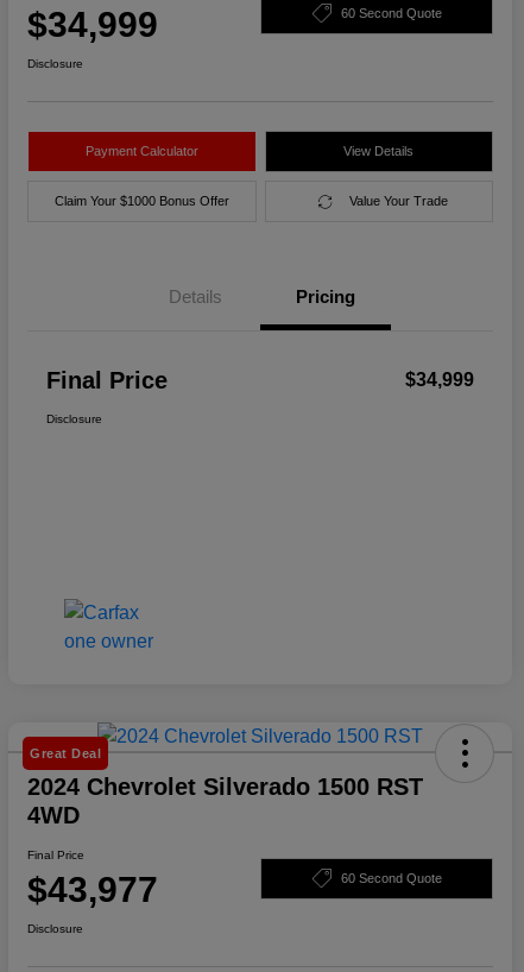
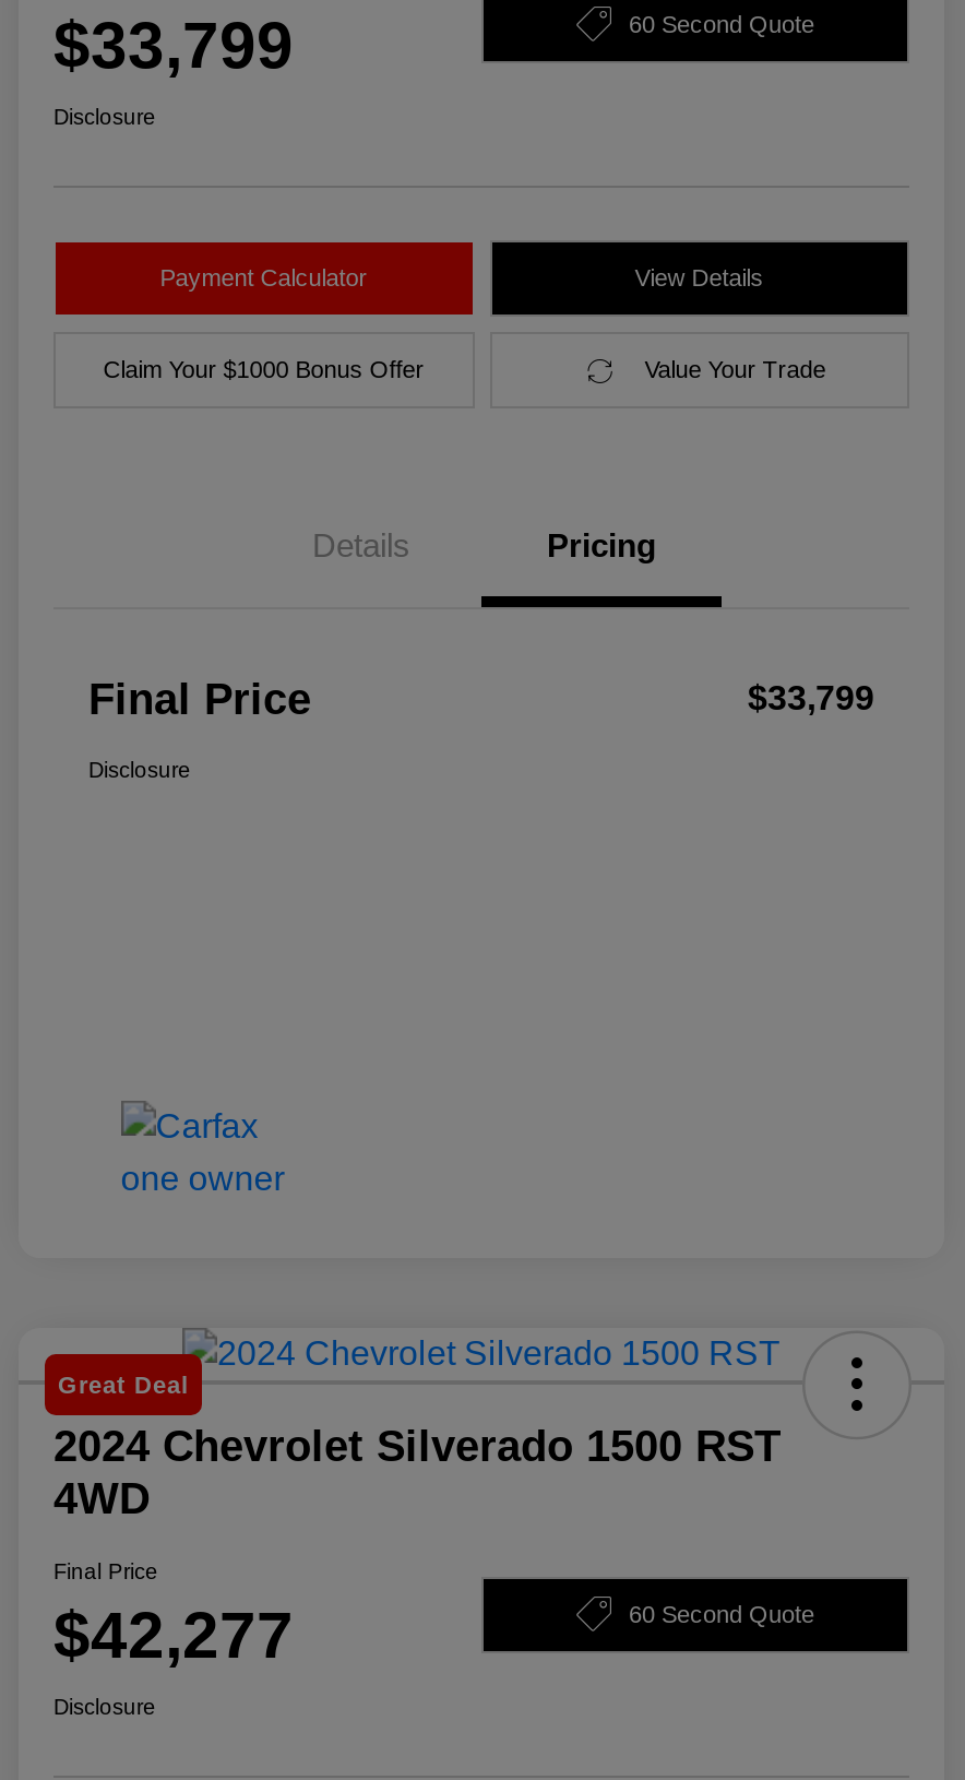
- $34,999
+ $33,799

- $34,999
+ $33,799

- $43,977
+ $42,277
